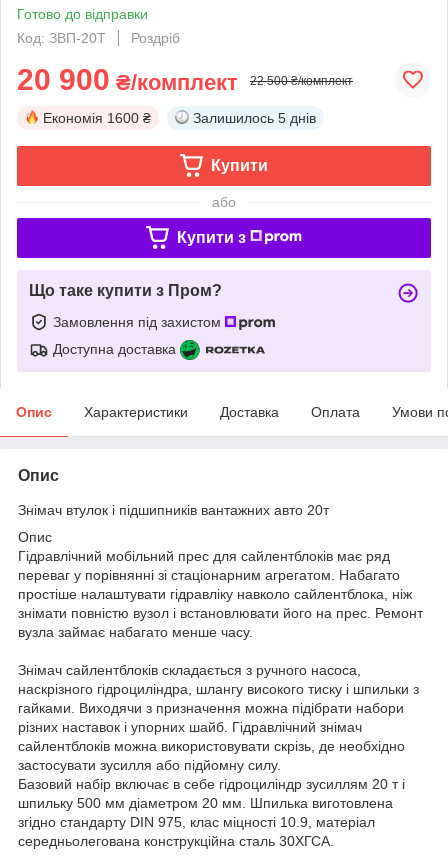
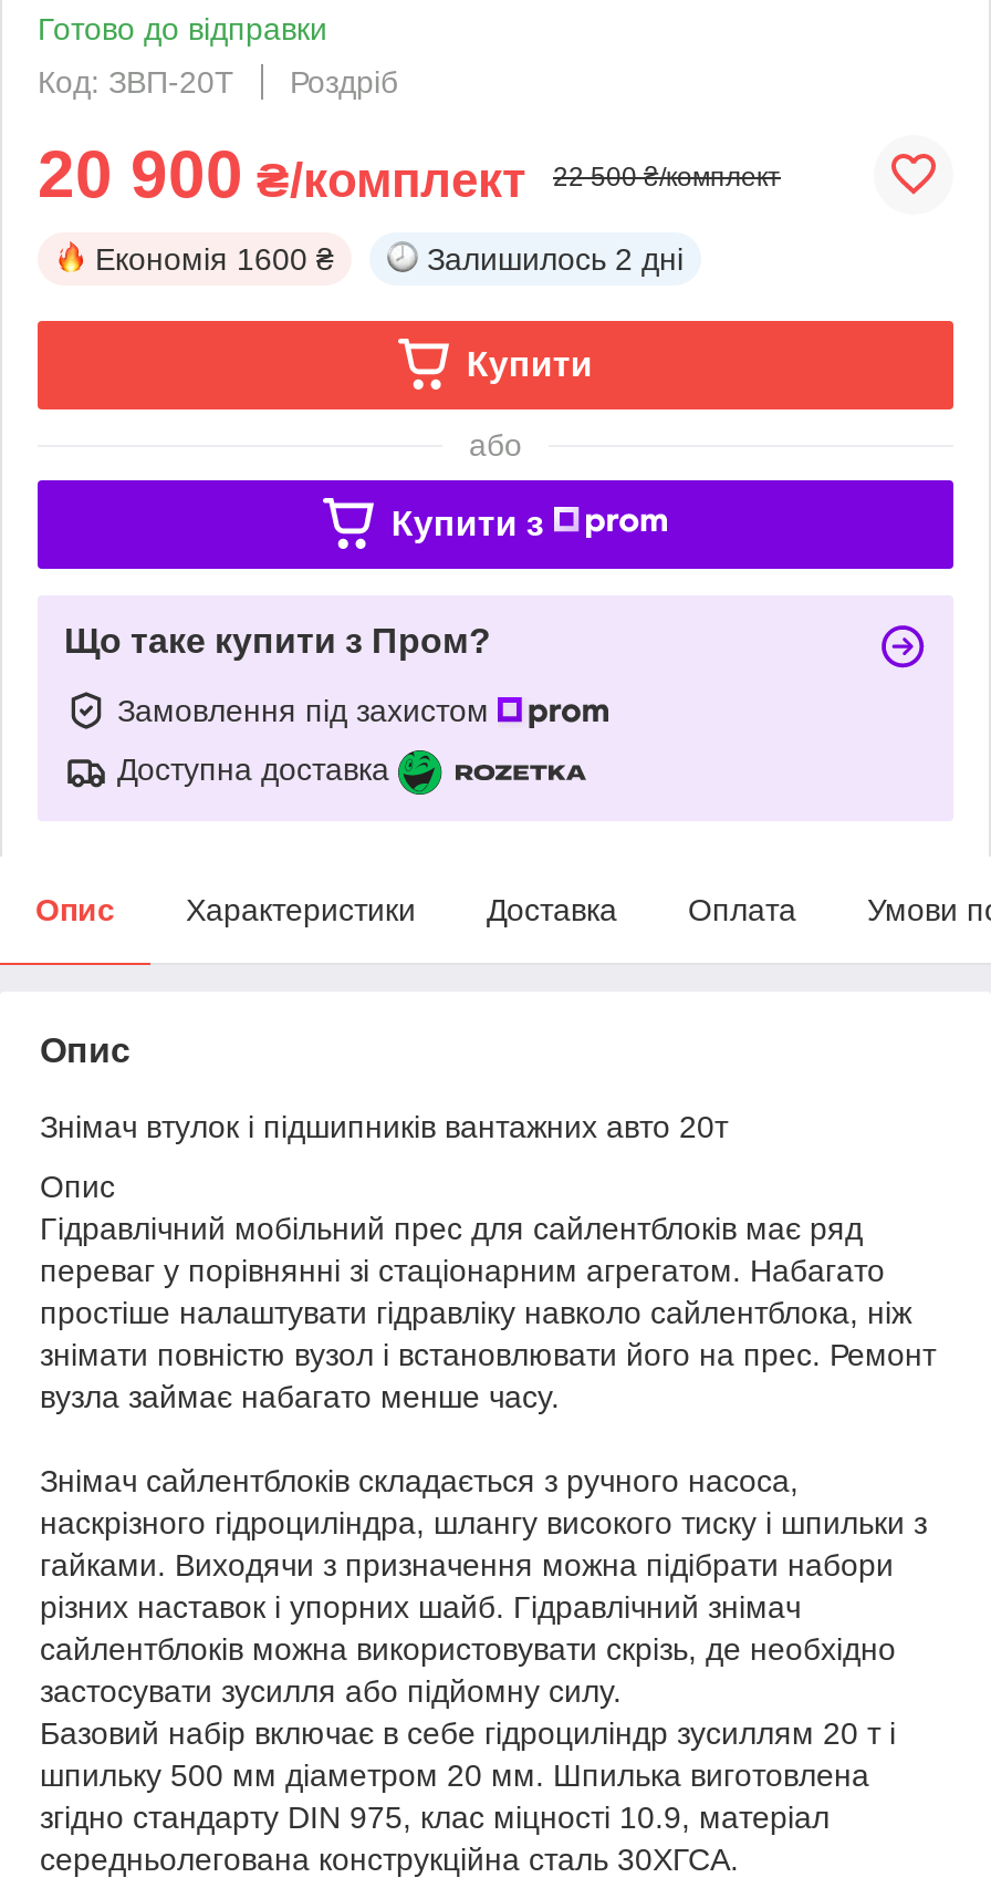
- Залишилось 5 днів
+ Залишилось 2 дні
